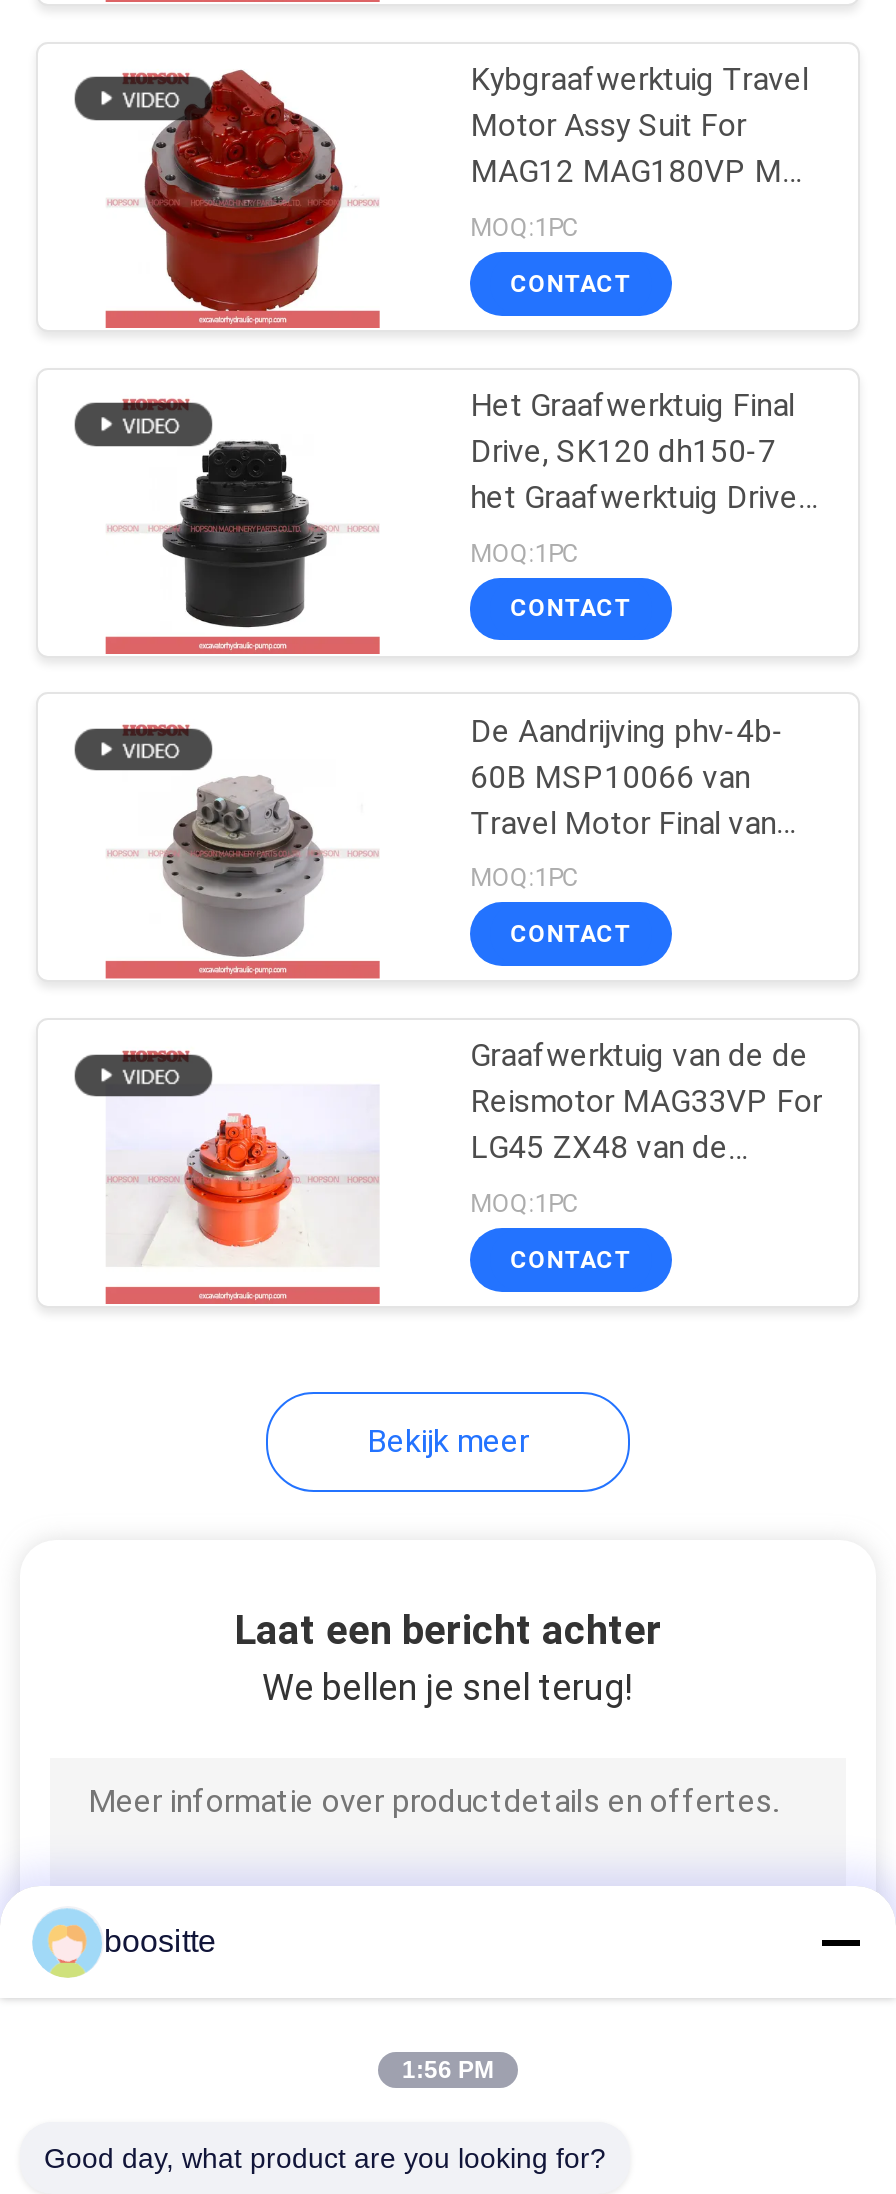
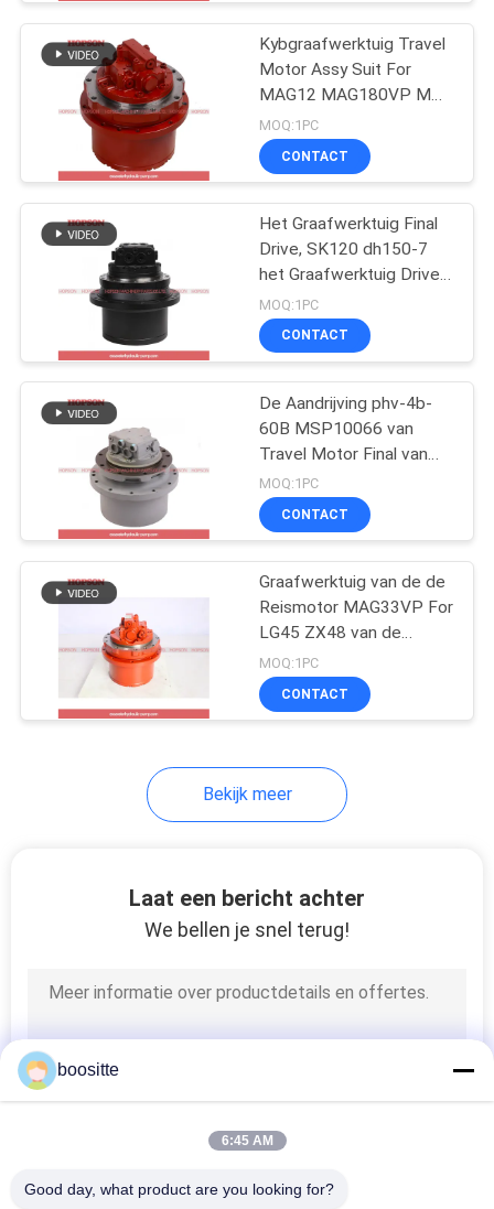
- 1:56 PM
+ 6:45 AM
